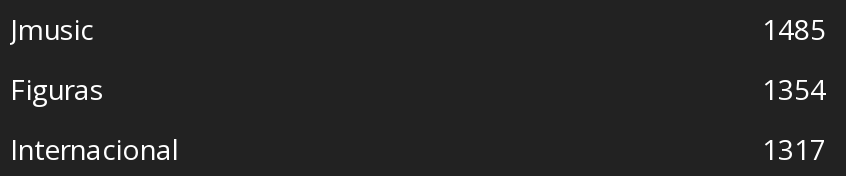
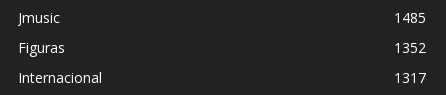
- 1354
+ 1352
